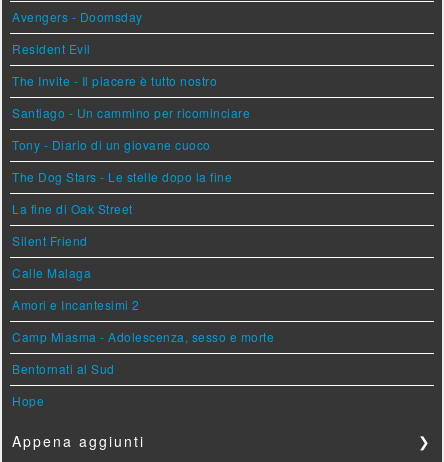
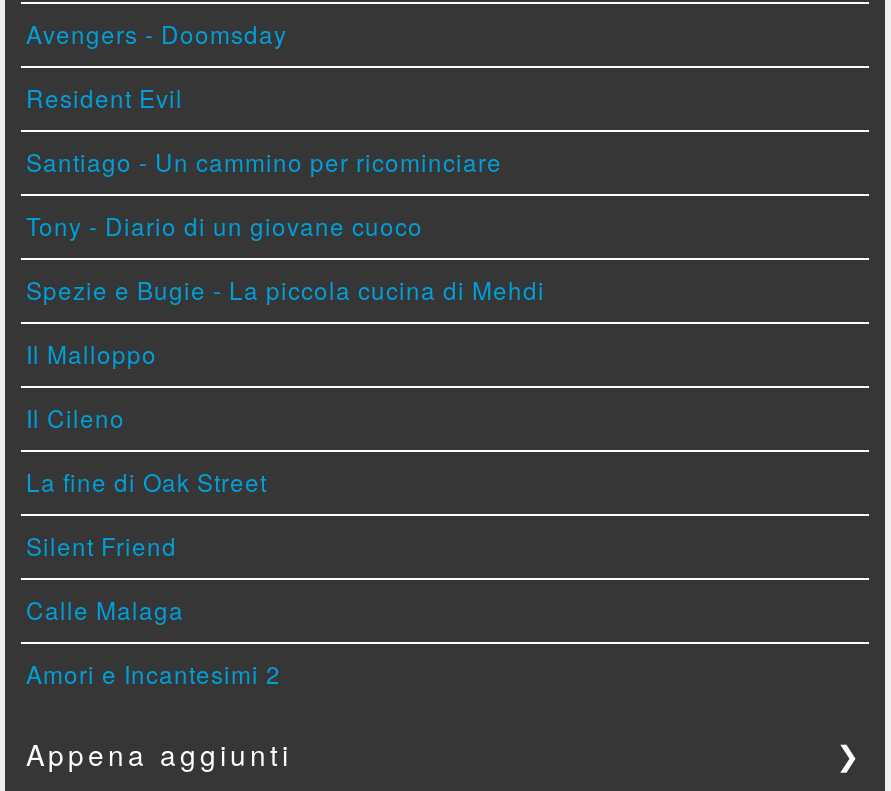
- The Invite - Il piacere è tutto nostro

- The Dog Stars - Le stelle dopo la fine
+ Spezie e Bugie - La piccola cucina di Mehdi
+ Il Malloppo
+ Il Cileno

moved down: La fine di Oak Street | Silent Friend | Calle Malaga | Amori e Incantesimi 2

- Camp Miasma - Adolescenza, sesso e morte
- Bentornati al Sud
- Hope
